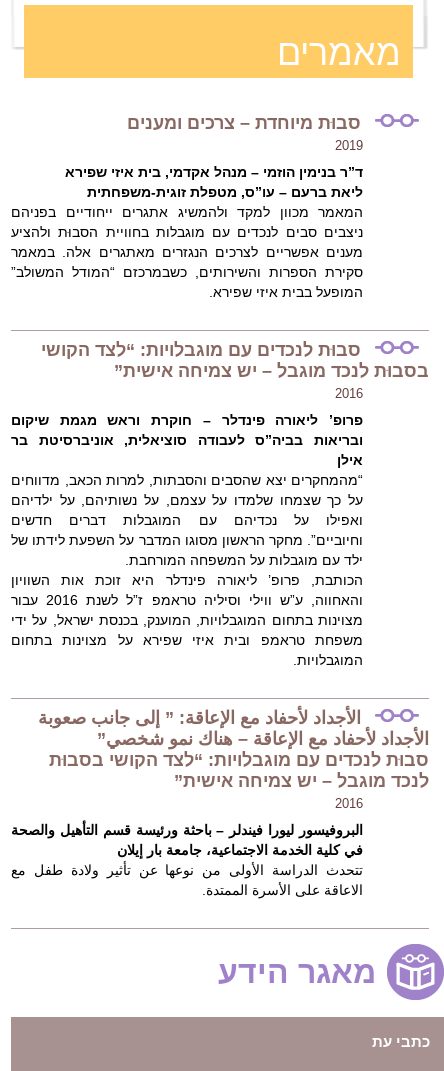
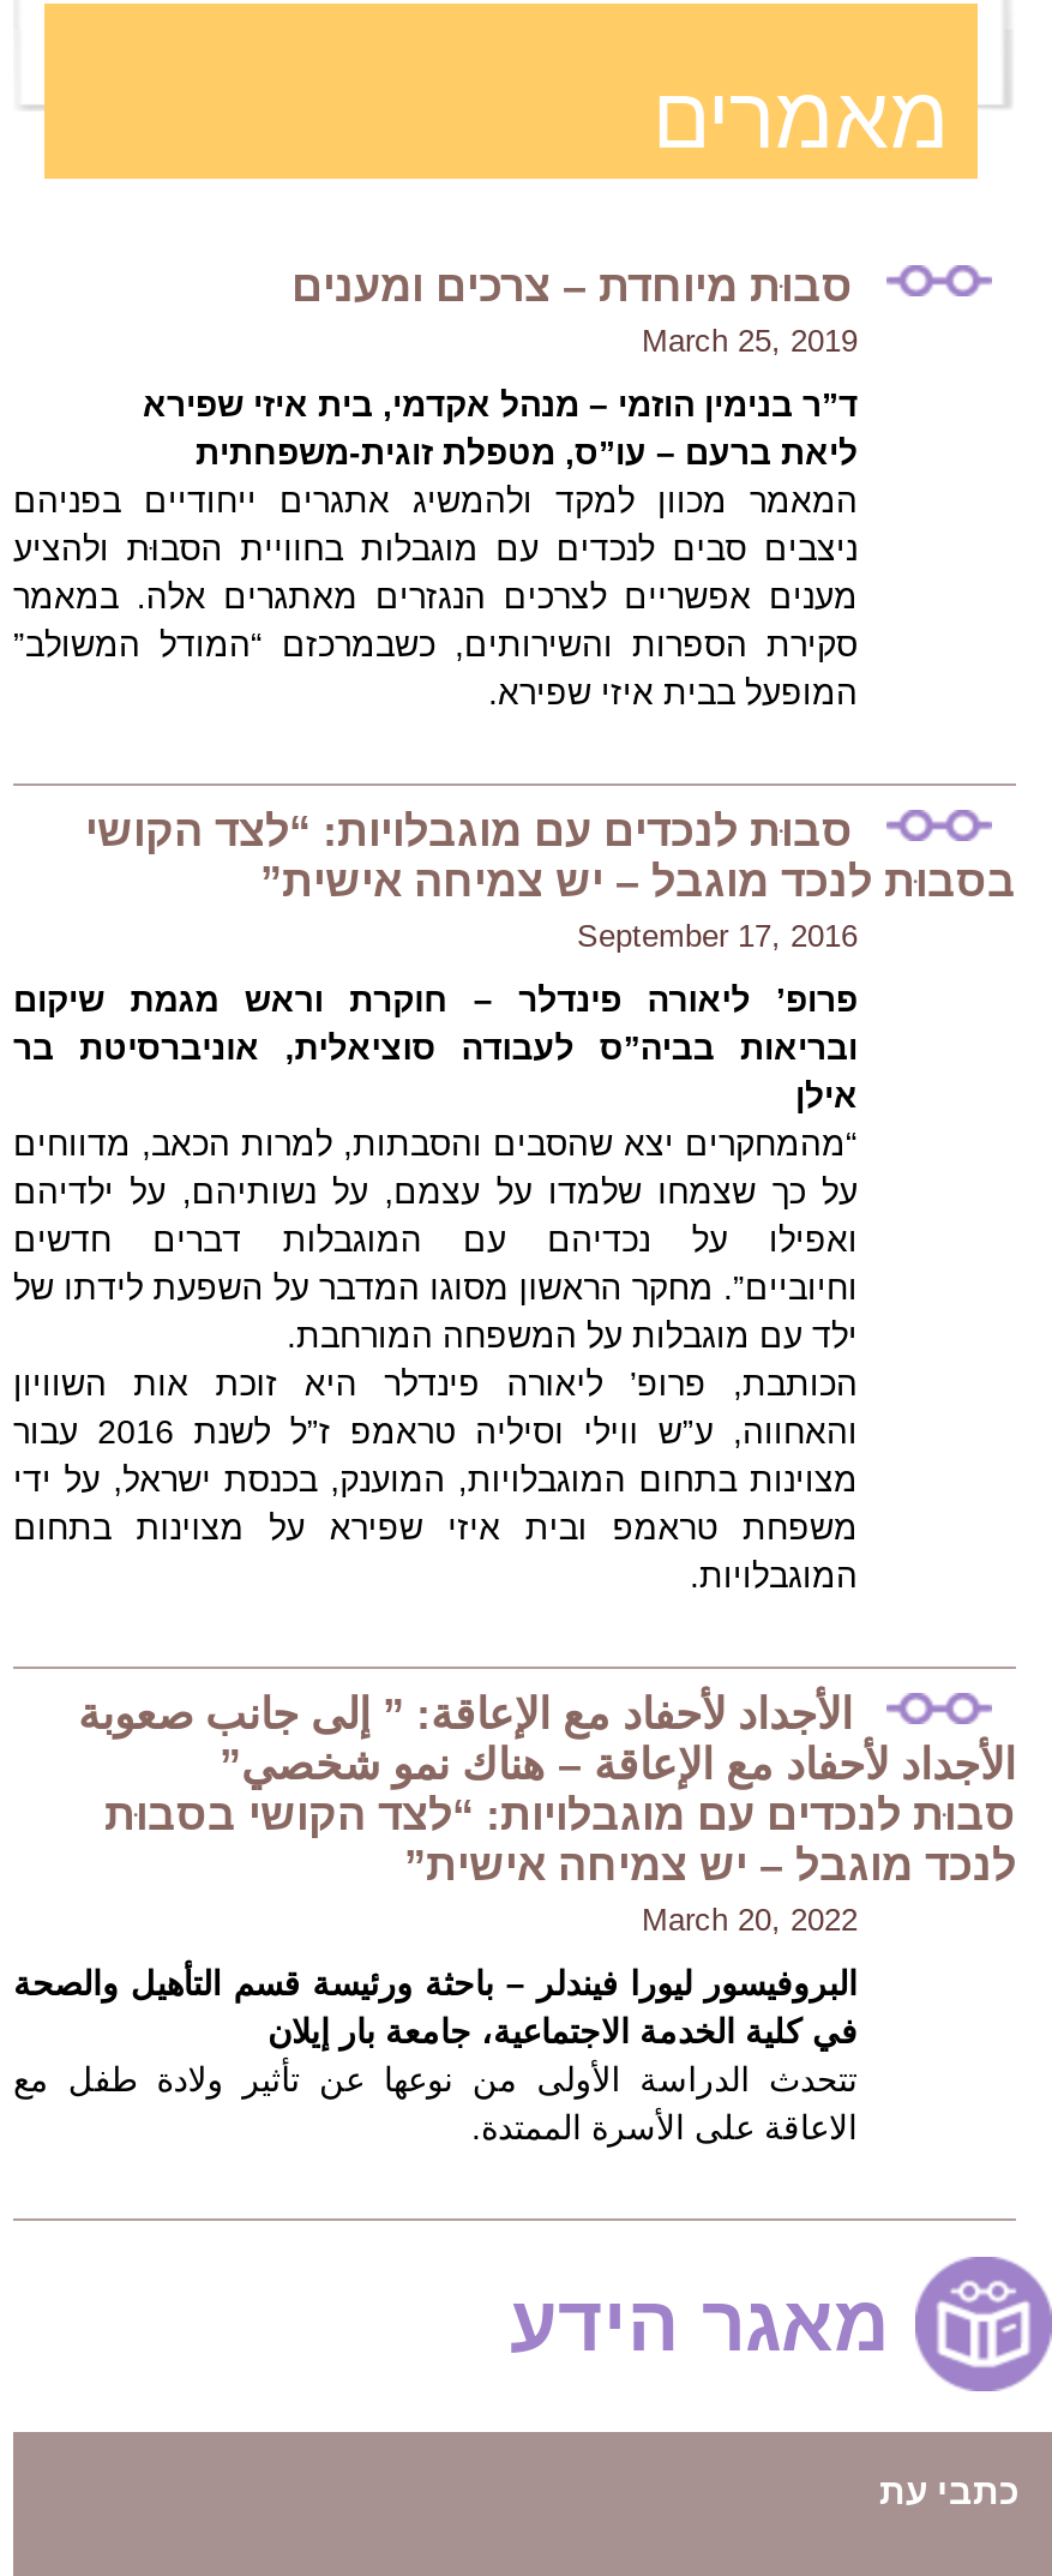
- 2019
+ March 25, 2019

- 2016
+ September 17, 2016

- 2016
+ March 20, 2022
